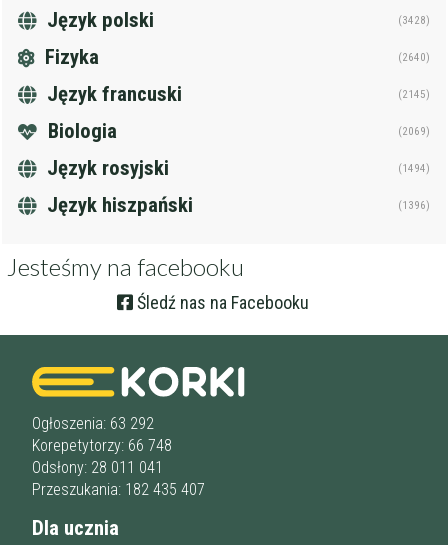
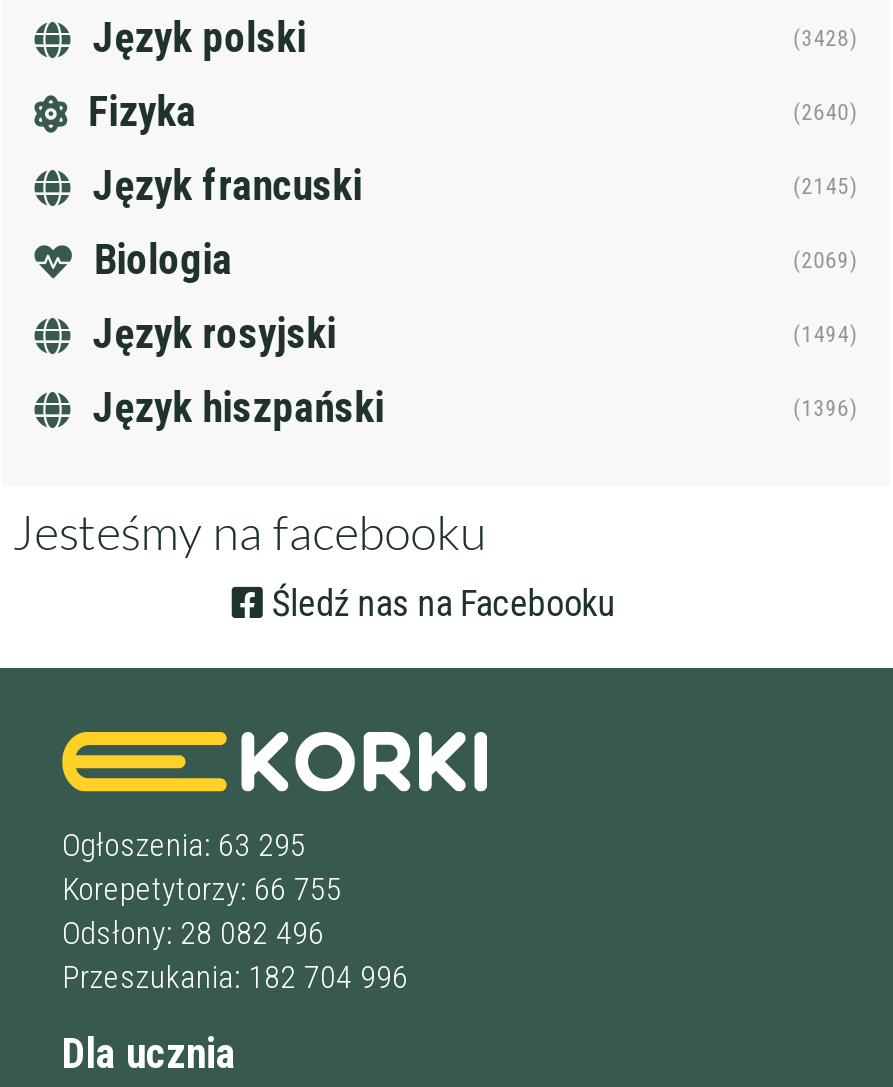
- Ogłoszenia: 63 292
+ Ogłoszenia: 63 295

- Korepetytorzy: 66 748
+ Korepetytorzy: 66 755

- Odsłony: 28 011 041
+ Odsłony: 28 082 496

- Przeszukania: 182 435 407
+ Przeszukania: 182 704 996
